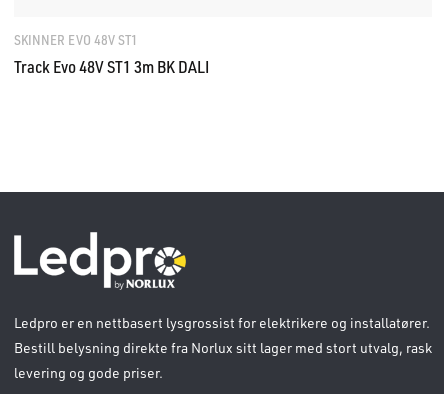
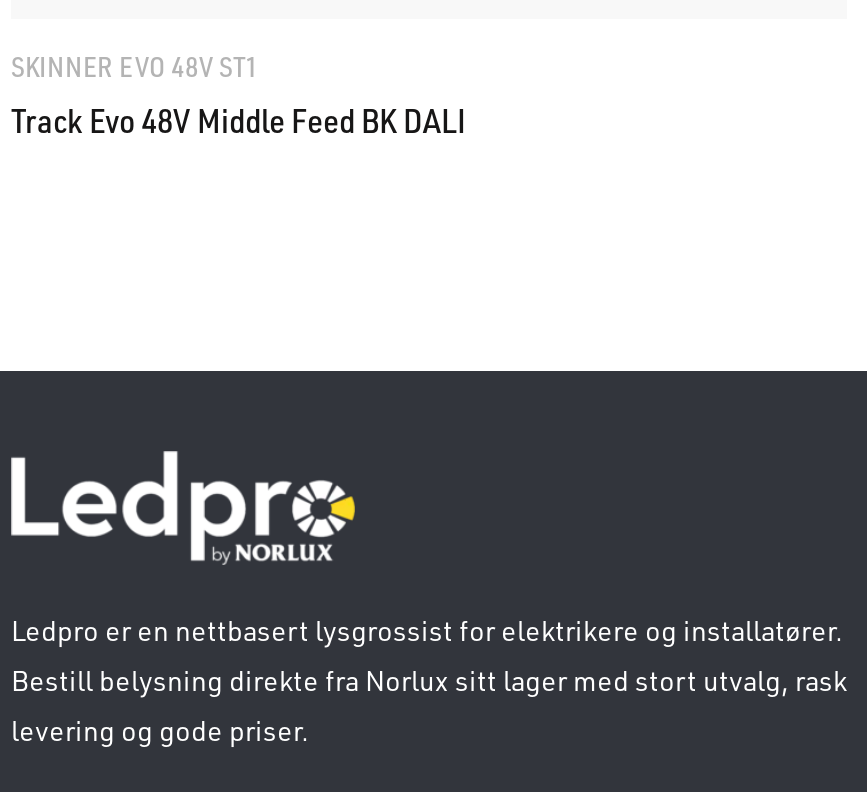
- Track Evo 48V ST1 3m BK DALI
+ Track Evo 48V Middle Feed BK DALI
